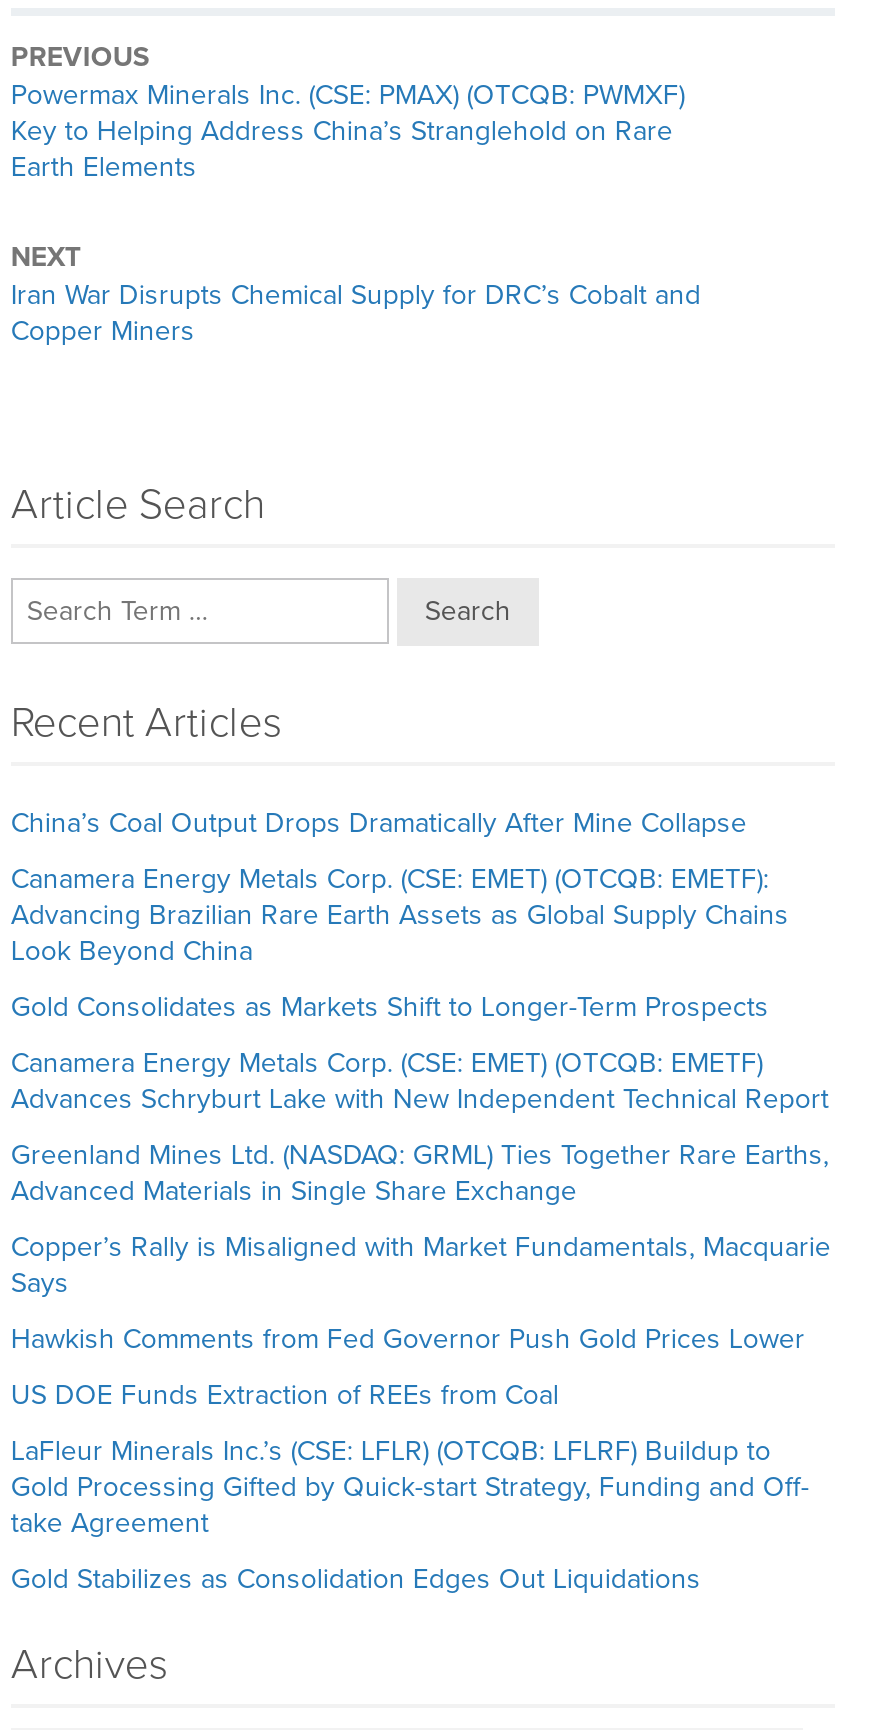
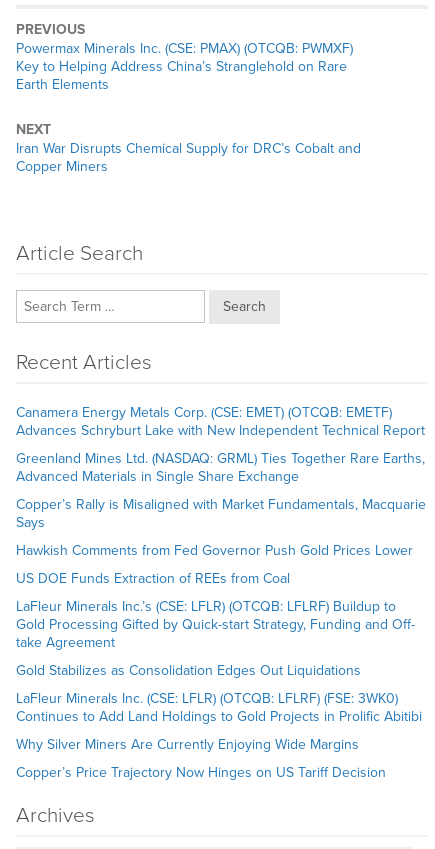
- China’s Coal Output Drops Dramatically After Mine Collapse
- Canamera Energy Metals Corp. (CSE: EMET) (OTCQB: EMETF):
- Advancing Brazilian Rare Earth Assets as Global Supply Chains
- Look Beyond China
- Gold Consolidates as Markets Shift to Longer-Term Prospects

moved up: Canamera Energy Metals Corp. (CSE: EMET) (OTCQB: EMETF) | Advances Schryburt Lake with New Independent Technical Report | Greenland Mines Ltd. (NASDAQ: GRML) Ties Together Rare Earths, | ... | take Agreement | Gold Stabilizes as Consolidation Edges Out Liquidations

+ LaFleur Minerals Inc. (CSE: LFLR) (OTCQB: LFLRF) (FSE: 3WK0)
+ Continues to Add Land Holdings to Gold Projects in Prolific Abitibi
+ Why Silver Miners Are Currently Enjoying Wide Margins
+ Copper’s Price Trajectory Now Hinges on US Tariff Decision
